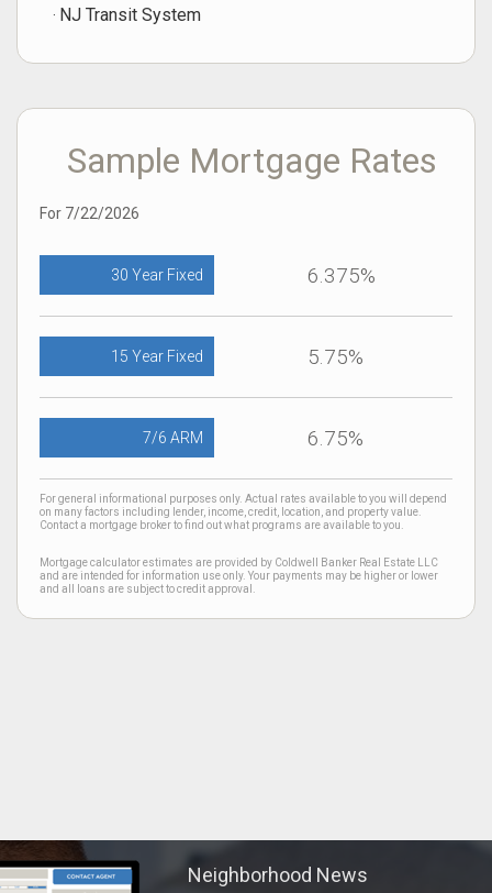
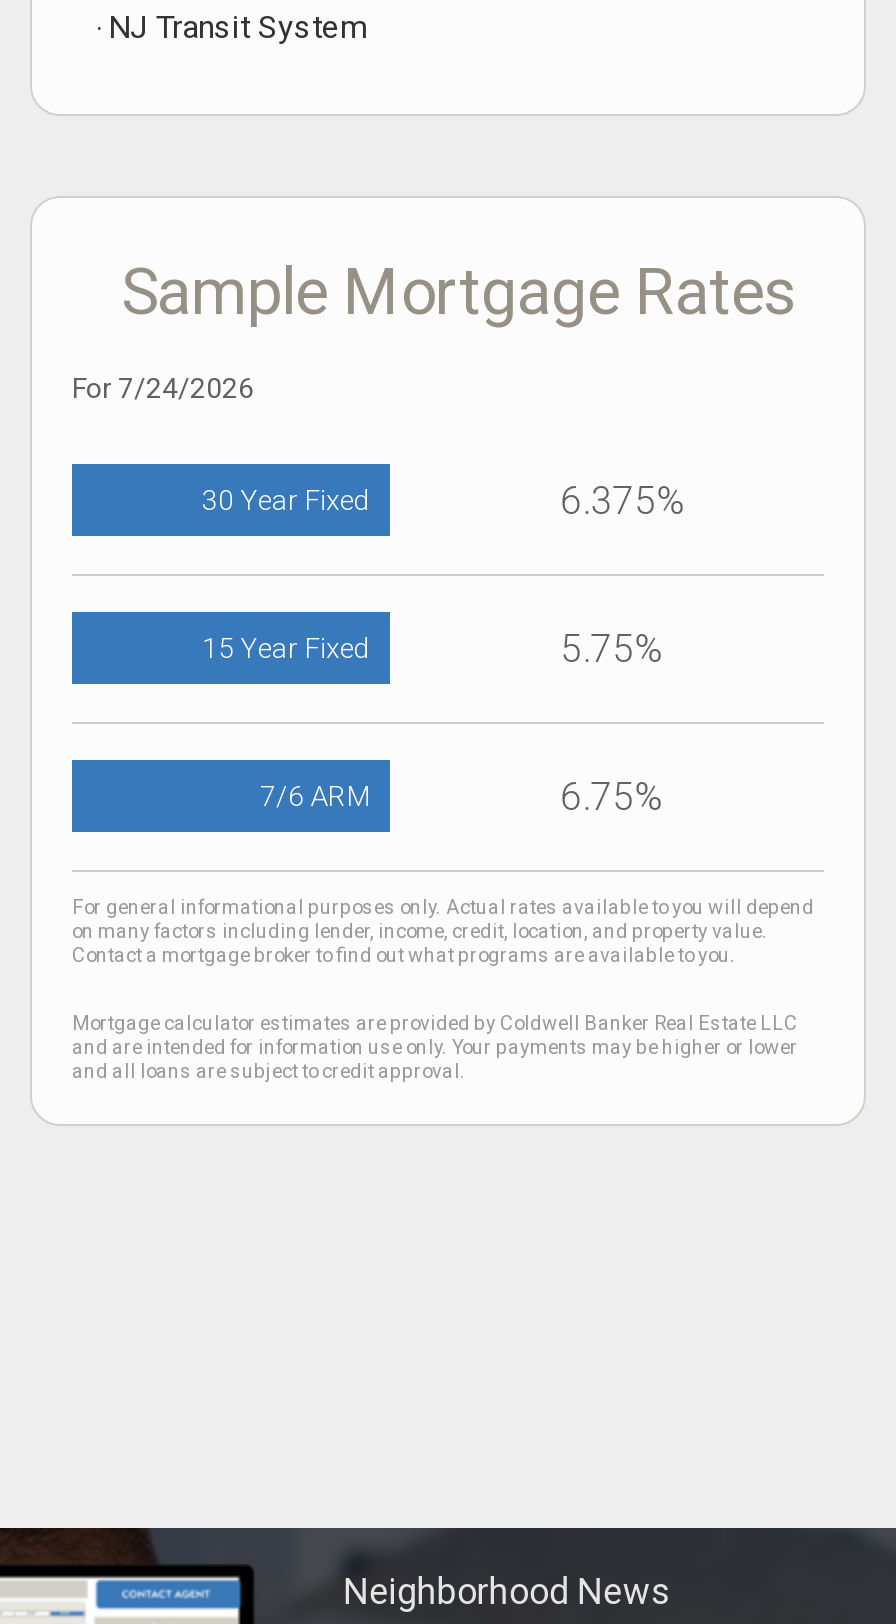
- For 7/22/2026
+ For 7/24/2026
